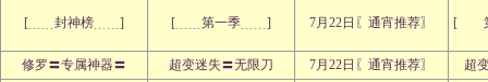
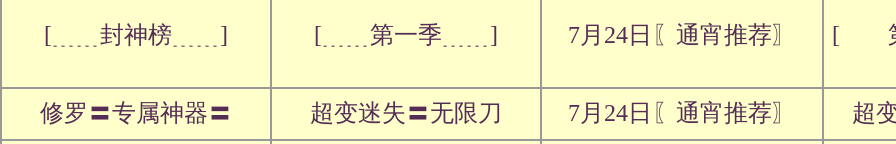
- 7月22日〖通宵推荐〗
+ 7月24日〖通宵推荐〗

- 7月22日〖通宵推荐〗
+ 7月24日〖通宵推荐〗
